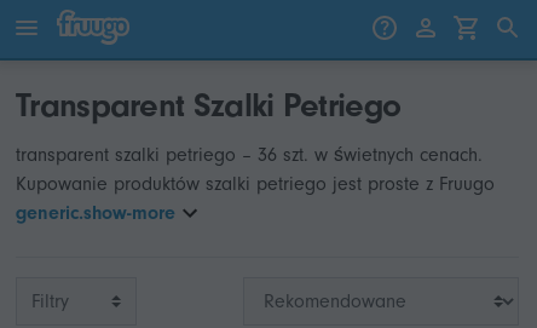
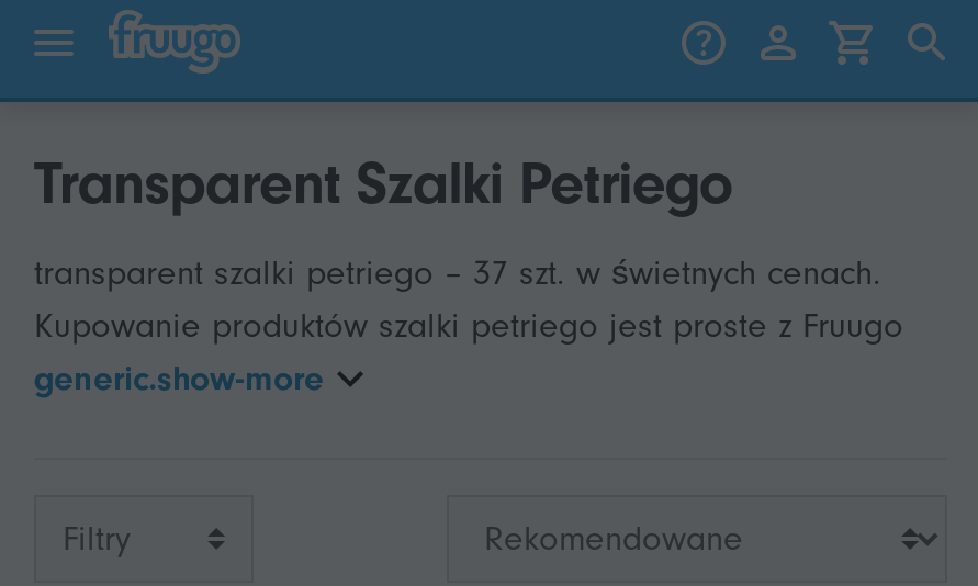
- transparent szalki petriego – 36 szt. w świetnych cenach.
+ transparent szalki petriego – 37 szt. w świetnych cenach.
